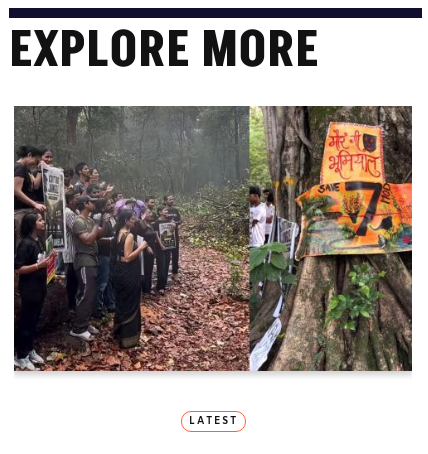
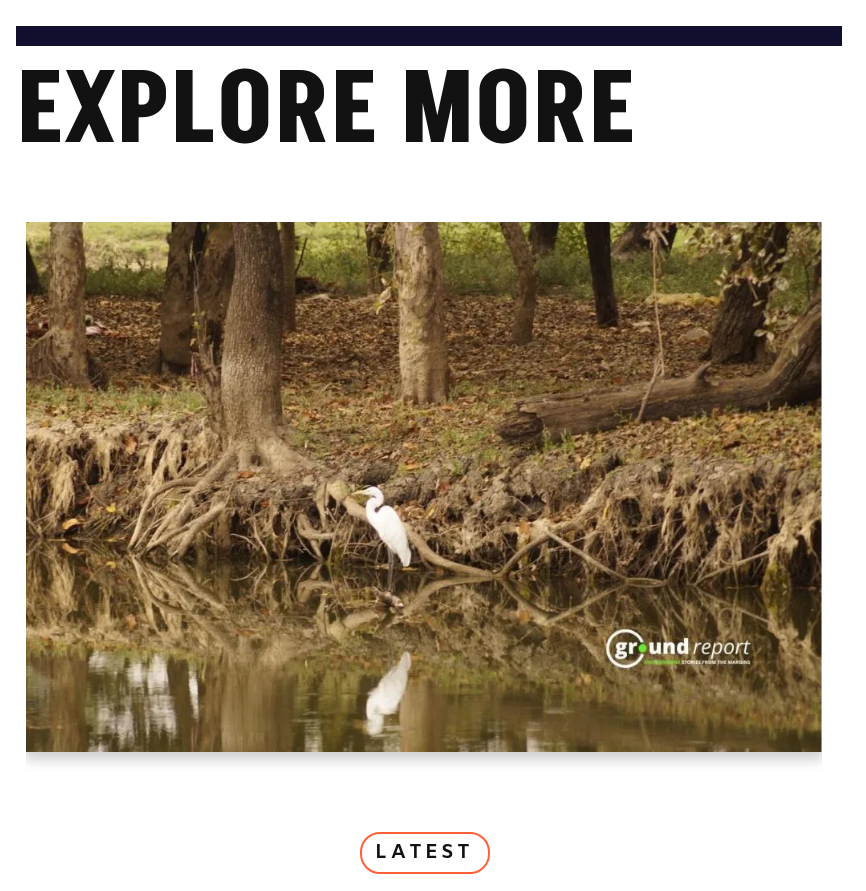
- [image]
+ [image]
